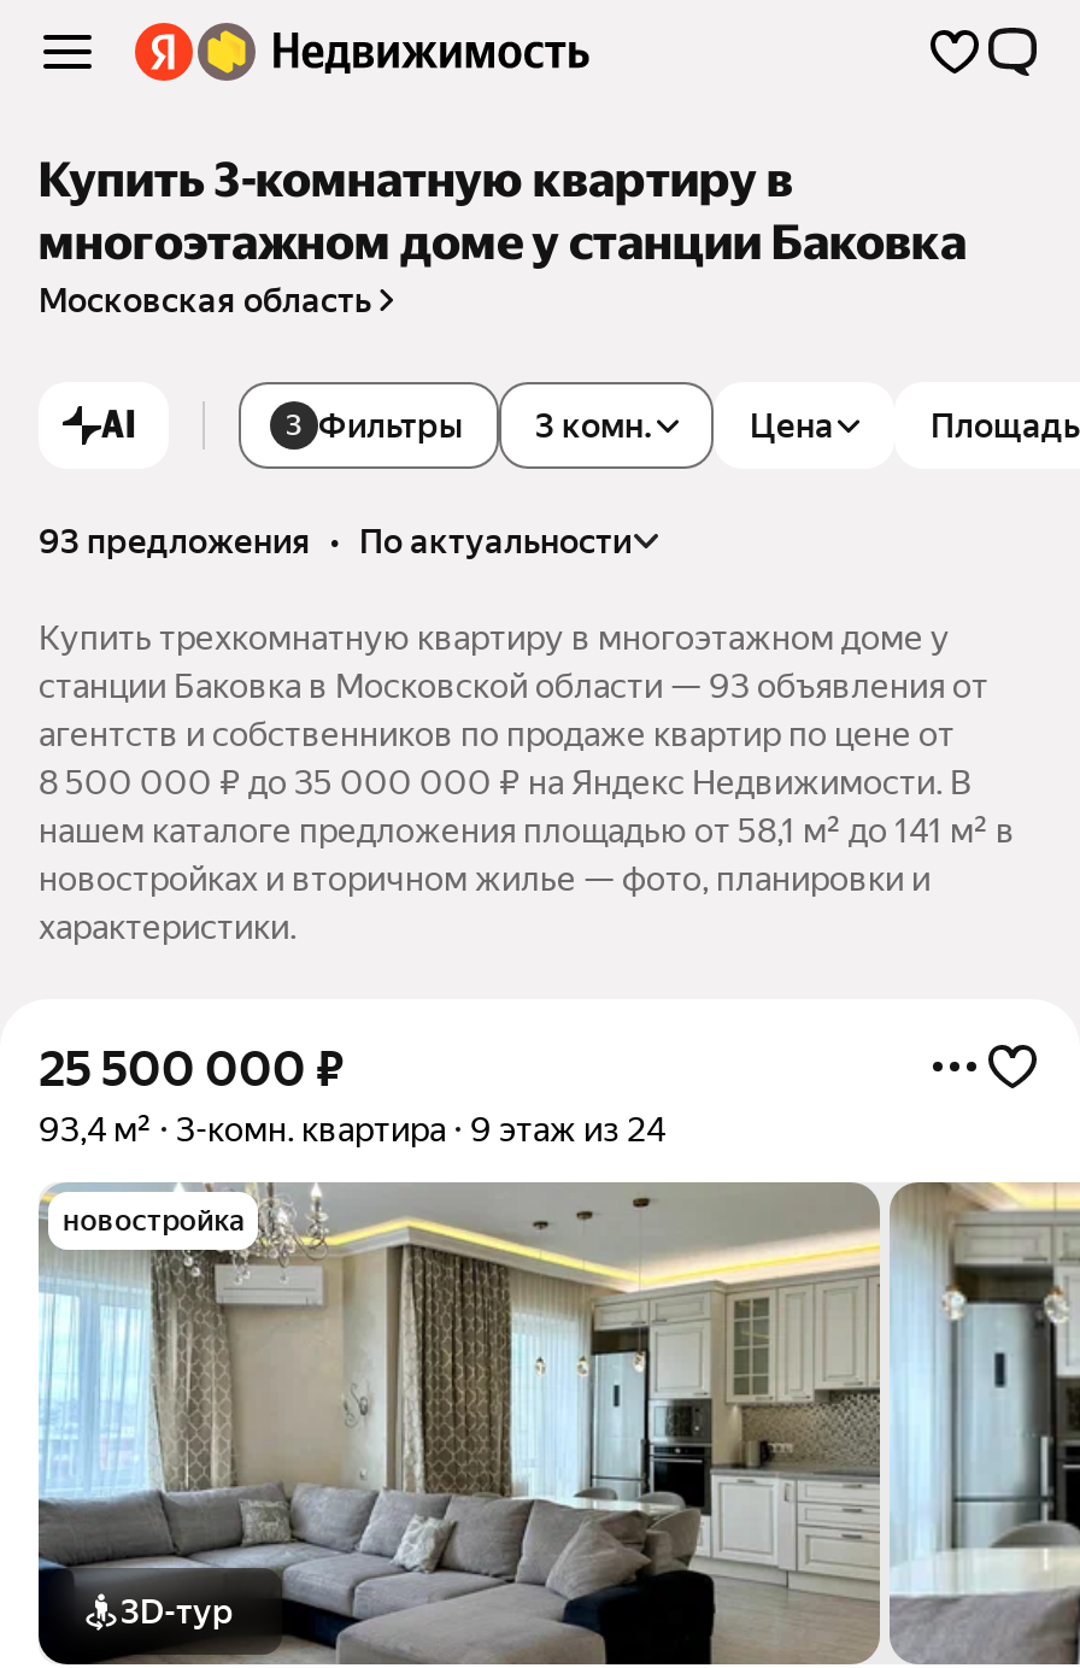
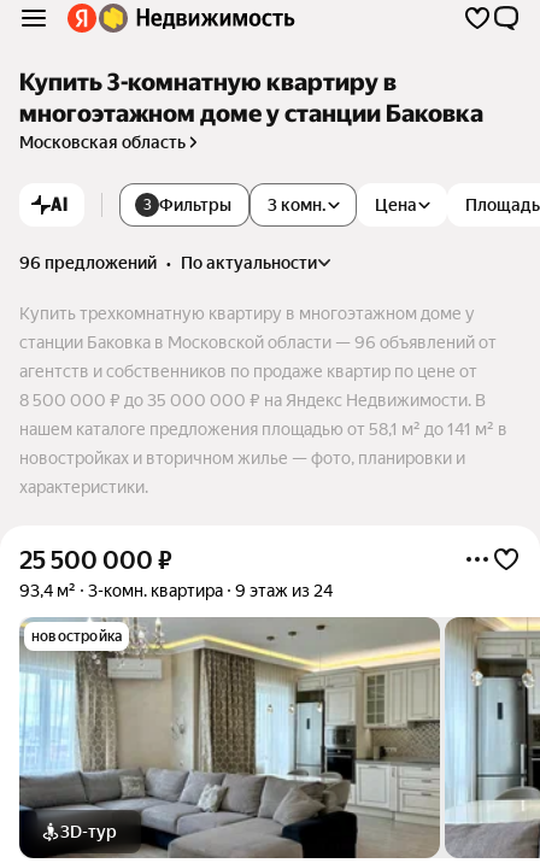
- 93 предложения • по актуальности
+ 96 предложений • по актуальности

- станции Баковка в Московской области — 93 объявления от
+ станции Баковка в Московской области — 96 объявлений от
